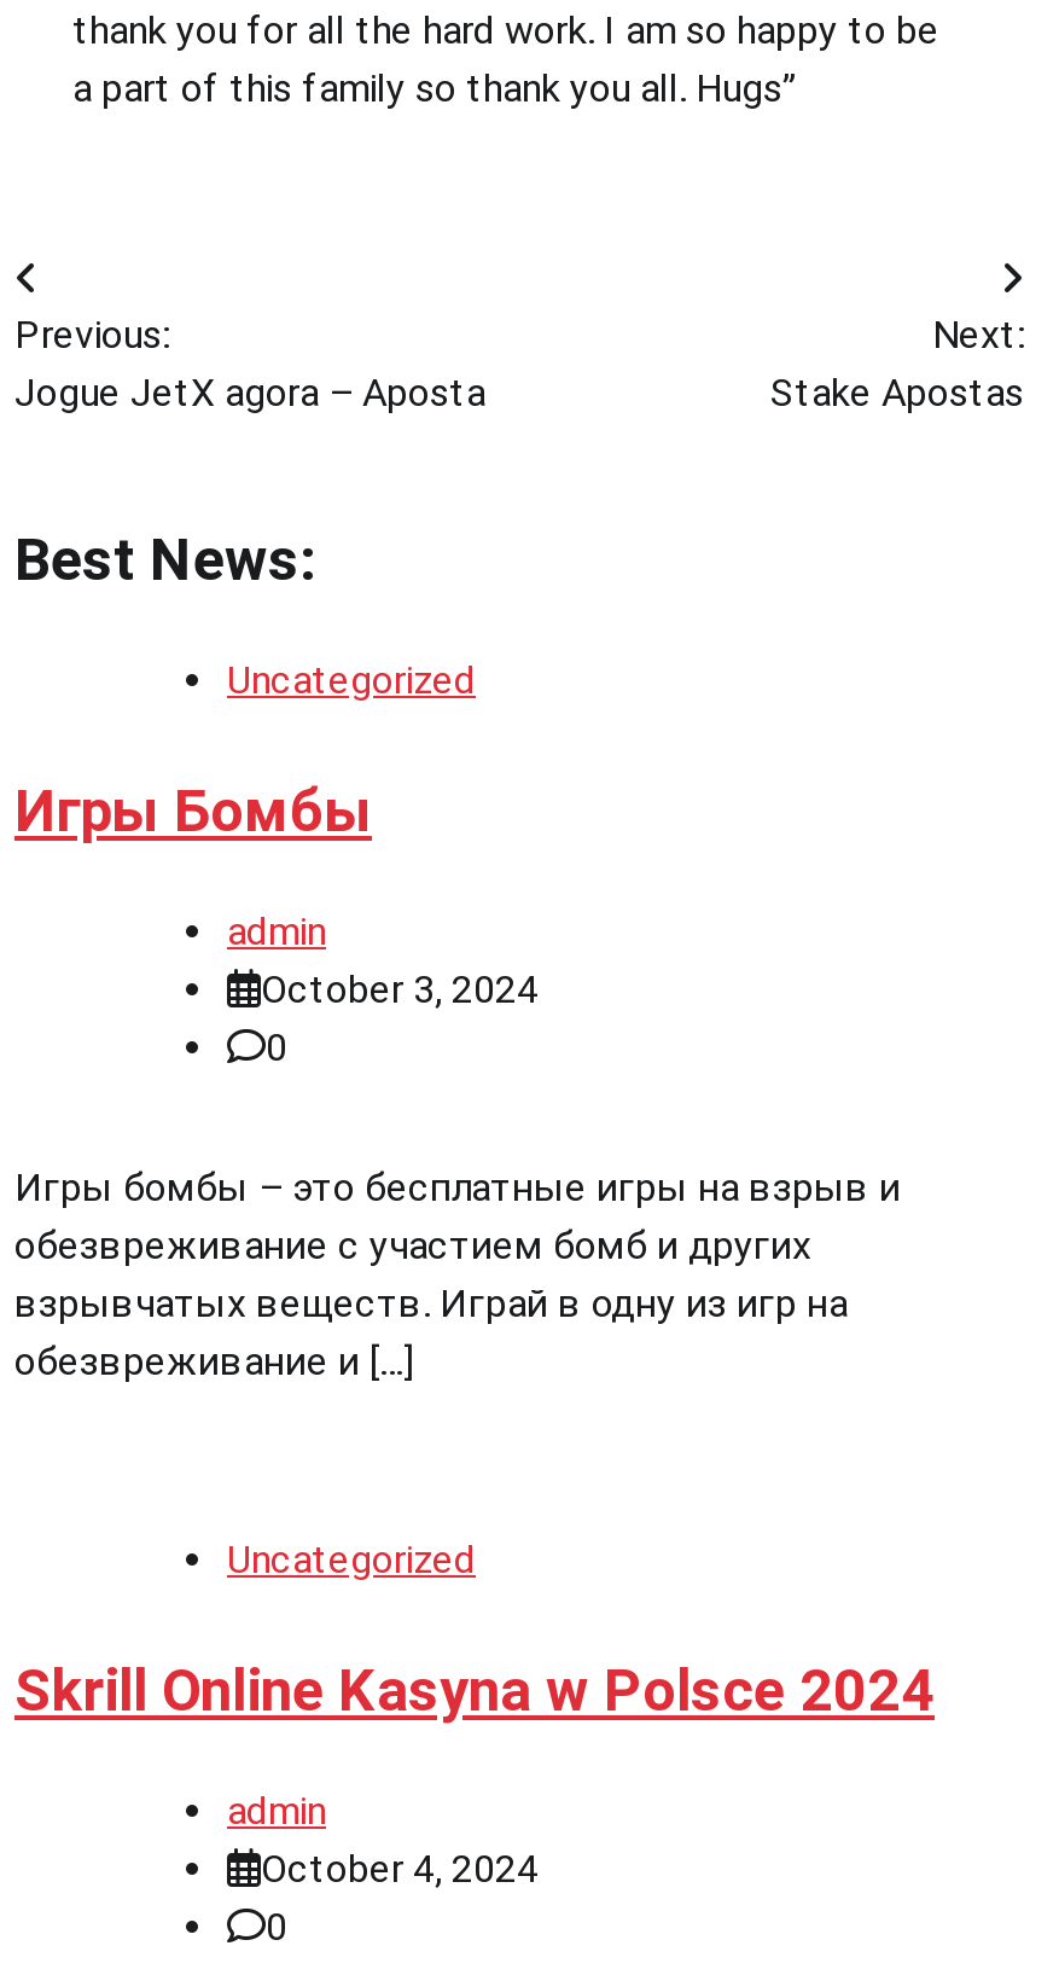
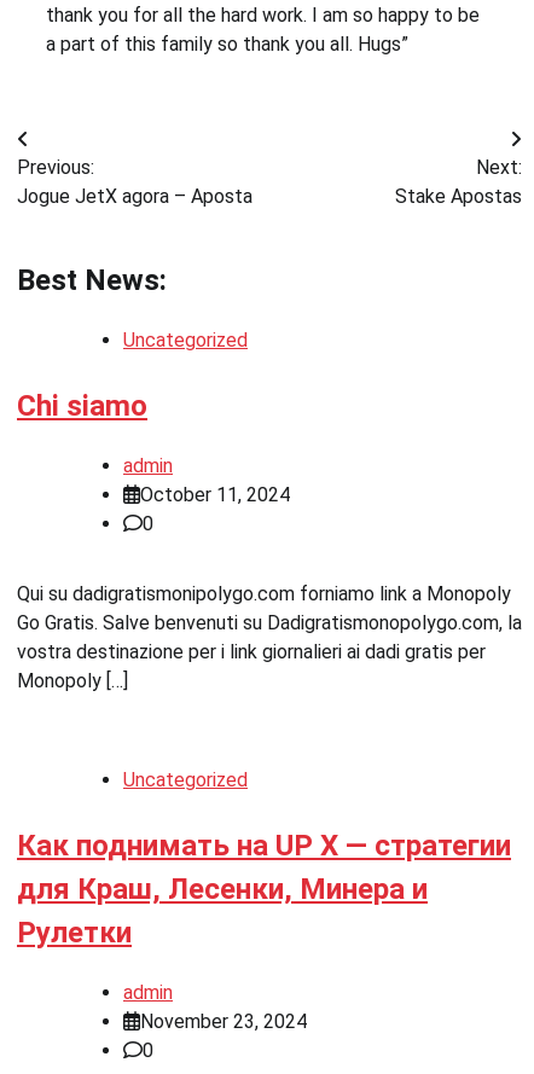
- Игры Бомбы
+ Chi siamo

- October 3, 2024
+ October 11, 2024

- Игры бомбы – это бесплатные игры на взрыв и
- обезвреживание с участием бомб и других
- взрывчатых веществ. Играй в одну из игр на
- обезвреживание и […]
+ Qui su dadigratismonipolygo.com forniamo link a Monopoly
+ Go Gratis. Salve benvenuti su Dadigratismonopolygo.com, la
+ vostra destinazione per i link giornalieri ai dadi gratis per
+ Monopoly […]

- Skrill Online Kasyna w Polsce 2024
+ Как поднимать на UP X — стратегии
+ для Краш, Лесенки, Минера и
+ Рулетки

- October 4, 2024
+ November 23, 2024
